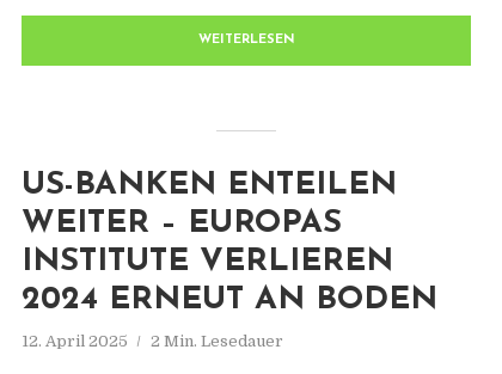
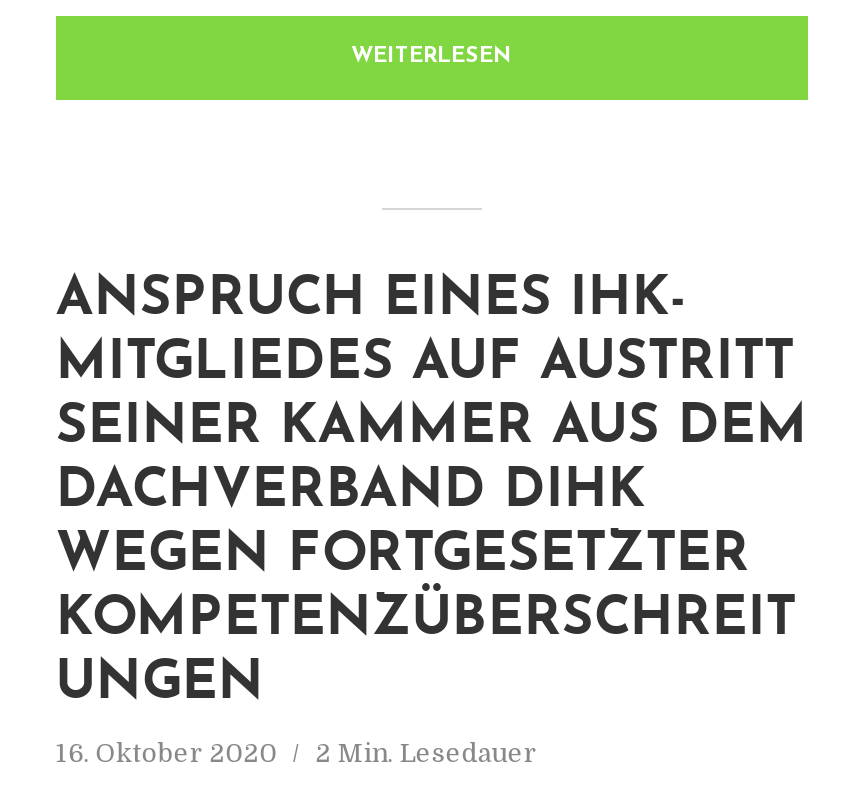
- US-BANKEN ENTEILEN
- WEITER – EUROPAS
- INSTITUTE VERLIEREN
- 2024 ERNEUT AN BODEN
+ ANSPRUCH EINES IHK-
+ MITGLIEDES AUF AUSTRITT
+ SEINER KAMMER AUS DEM
+ DACHVERBAND DIHK
+ WEGEN FORTGESETZTER
+ KOMPETENZÜBERSCHREIT
+ UNGEN

- 12. April 2025 2 Min. Lesedauer
+ 16. Oktober 2020 2 Min. Lesedauer
